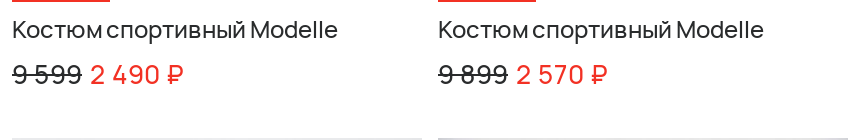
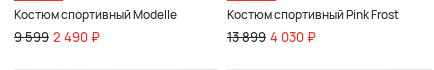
- Костюм спортивный Modelle
- 9 899 2 570 ₽
+ Костюм спортивный Pink Frost
+ 13 899 4 030 ₽
